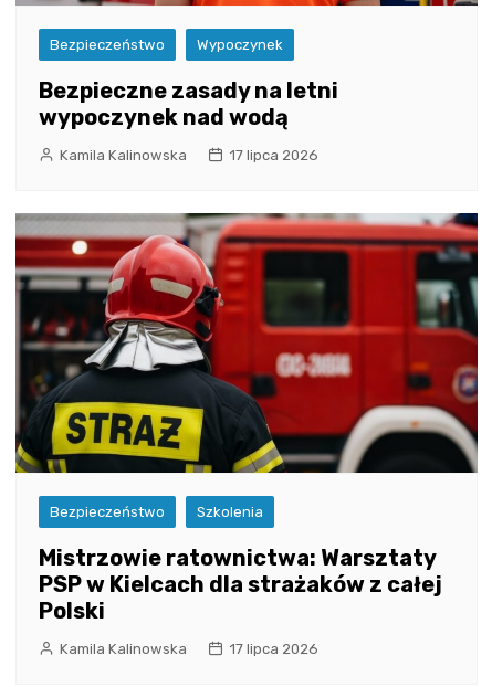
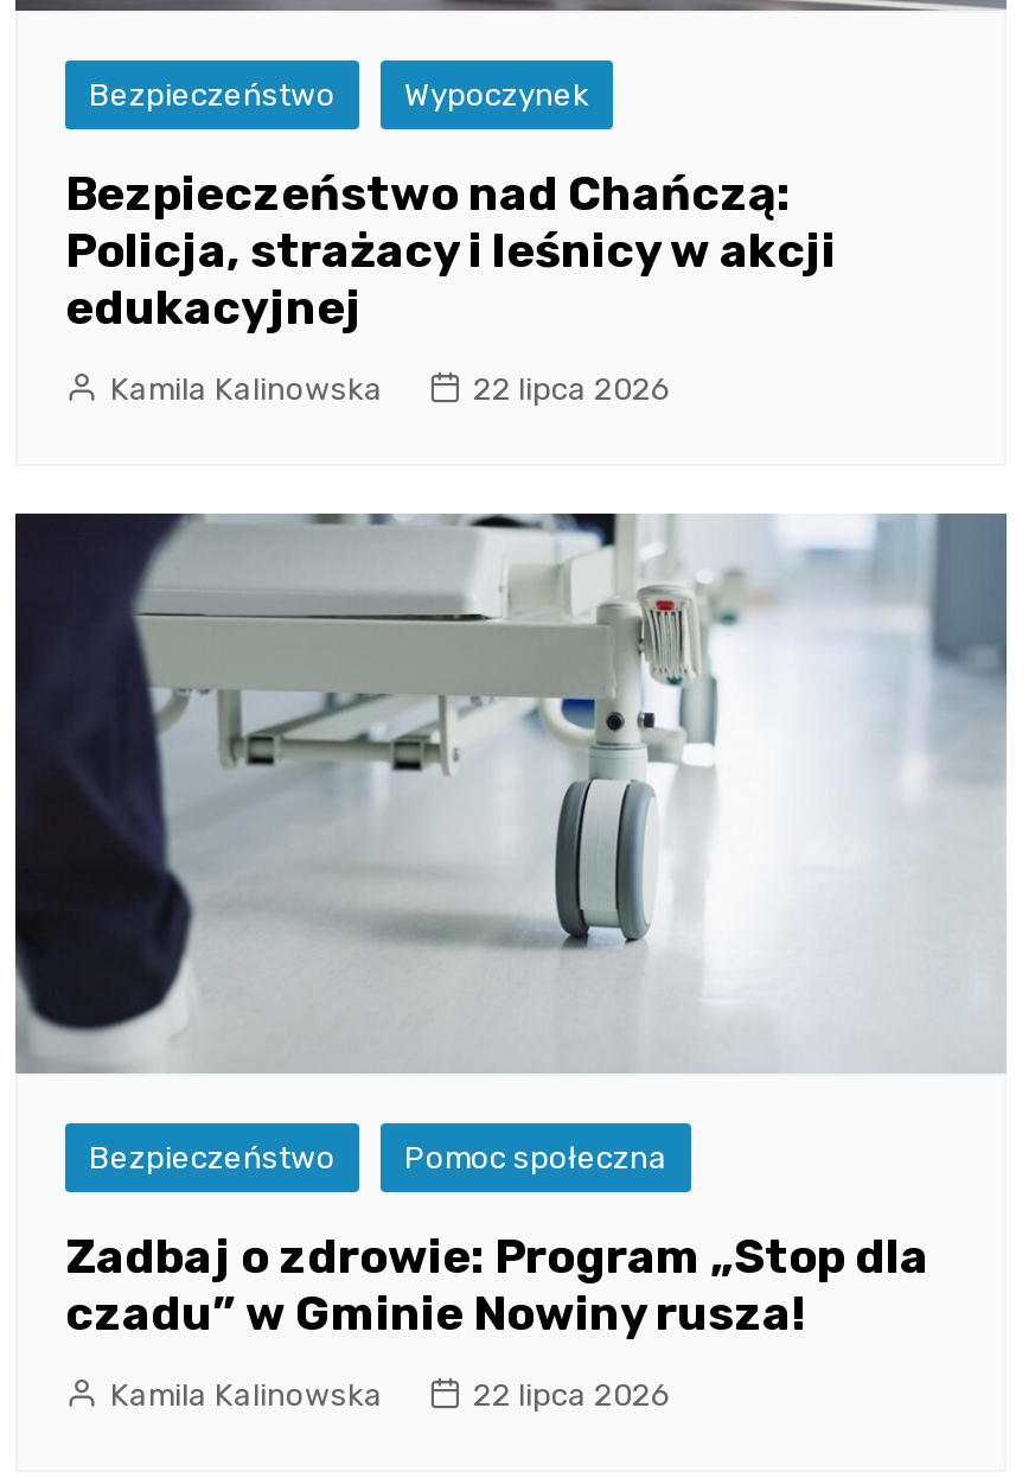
- Bezpieczne zasady na letni
- wypoczynek nad wodą
+ Bezpieczeństwo nad Chańczą:
+ Policja, strażacy i leśnicy w akcji
+ edukacyjnej

moved down: Kamila Kalinowska | Bezpieczeństwo

- 17 lipca 2026
+ 22 lipca 2026

- [image]
- Szkolenia
+ [image]
+ Pomoc społeczna

- Mistrzowie ratownictwa: Warsztaty
- PSP w Kielcach dla strażaków z całej
- Polski
+ Zadbaj o zdrowie: Program „Stop dla
+ czadu” w Gminie Nowiny rusza!

- 17 lipca 2026
+ 22 lipca 2026
